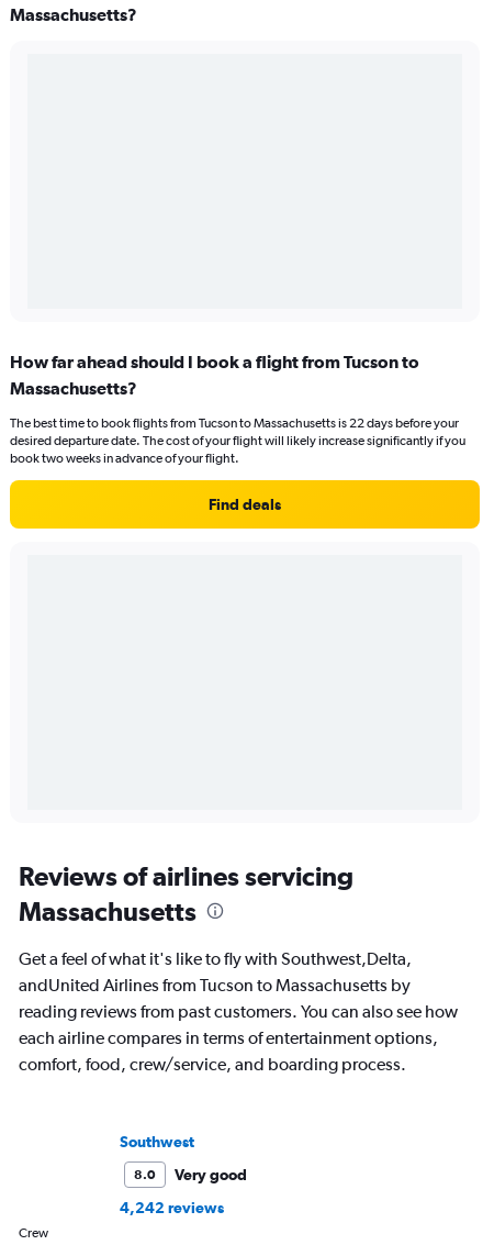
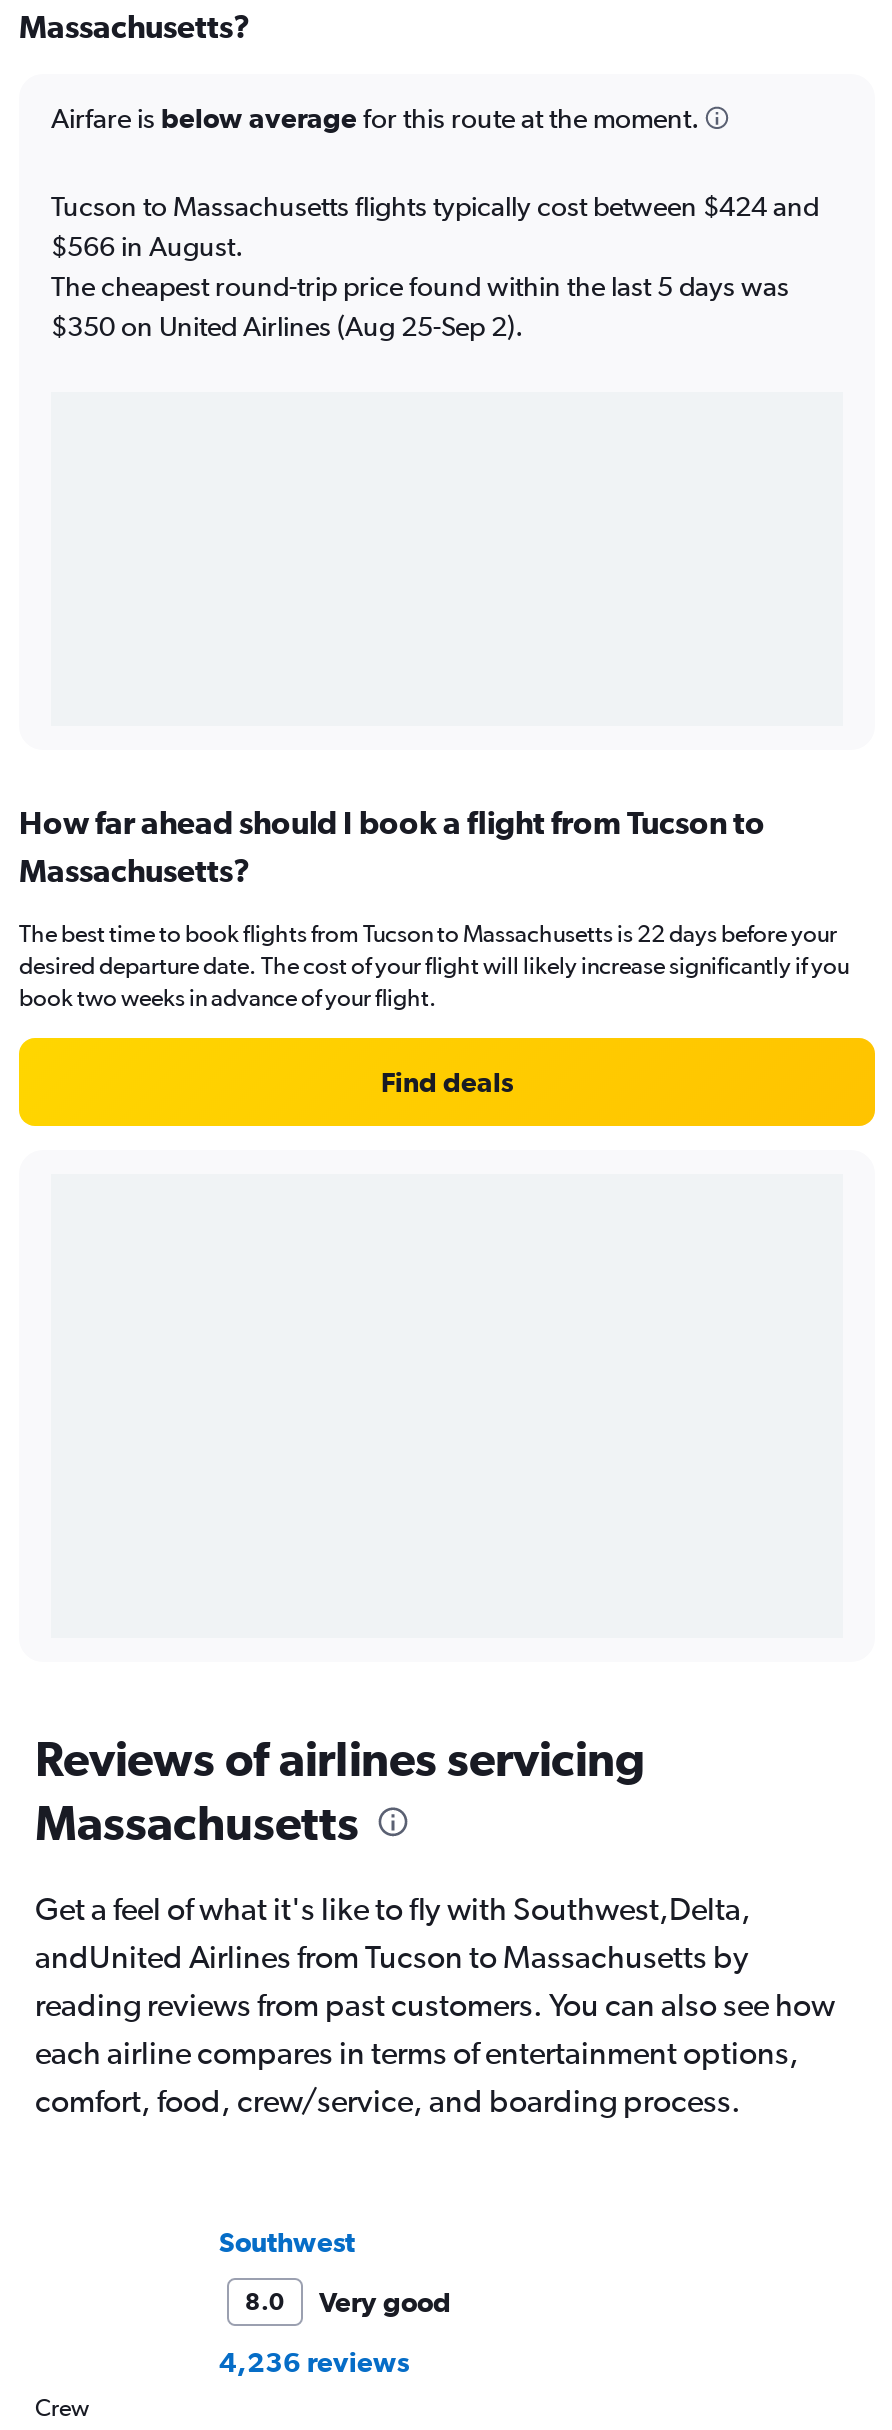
+ Airfare is below average for this route at the moment.
+ Tucson to Massachusetts flights typically cost between $424 and
+ $566 in August.
+ The cheapest round-trip price found within the last 5 days was
+ $350 on United Airlines (Aug 25-Sep 2).

- 4,242 reviews
+ 4,236 reviews
